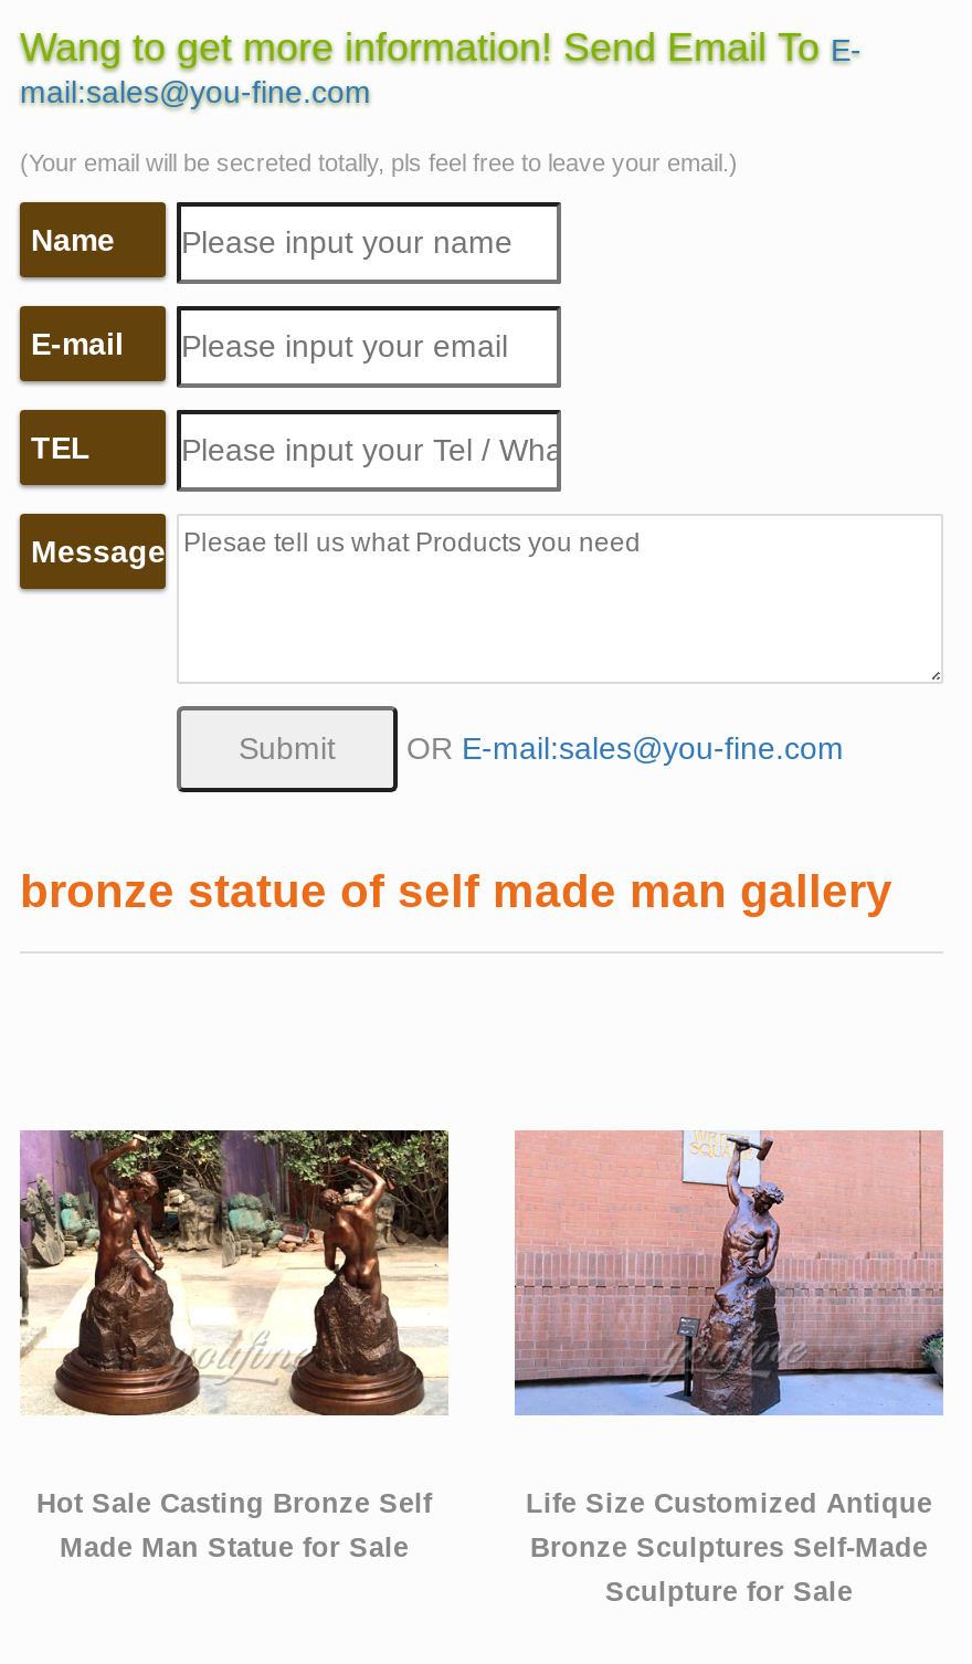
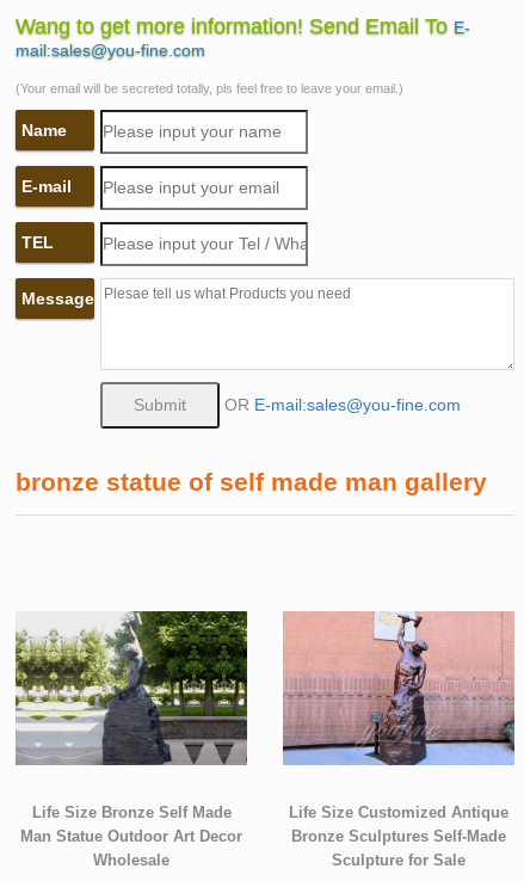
- [image]
- Hot Sale Casting Bronze Self
- Made Man Statue for Sale
+ [image]
+ Life Size Bronze Self Made
+ Man Statue Outdoor Art Decor
+ Wholesale
